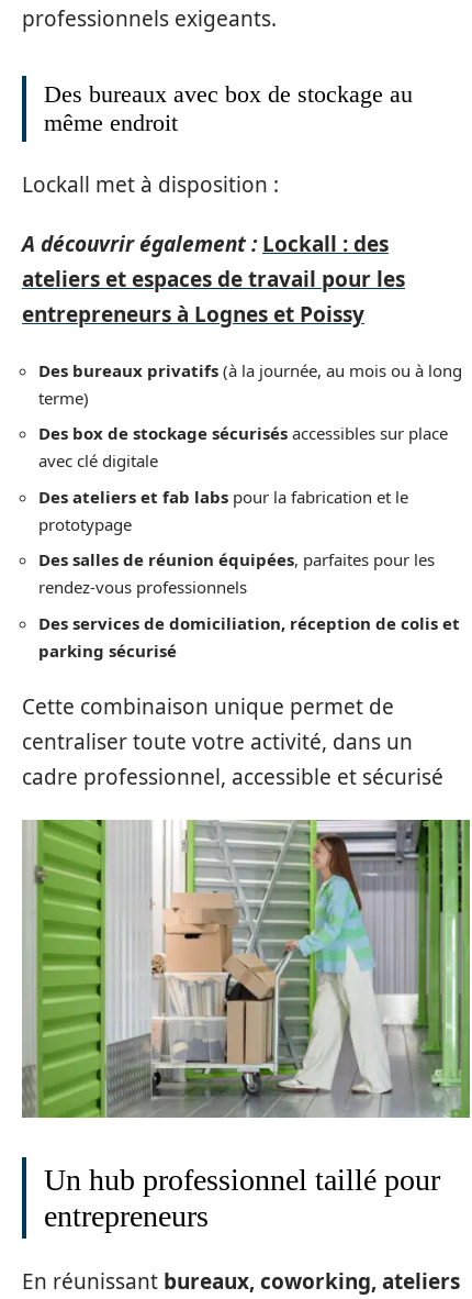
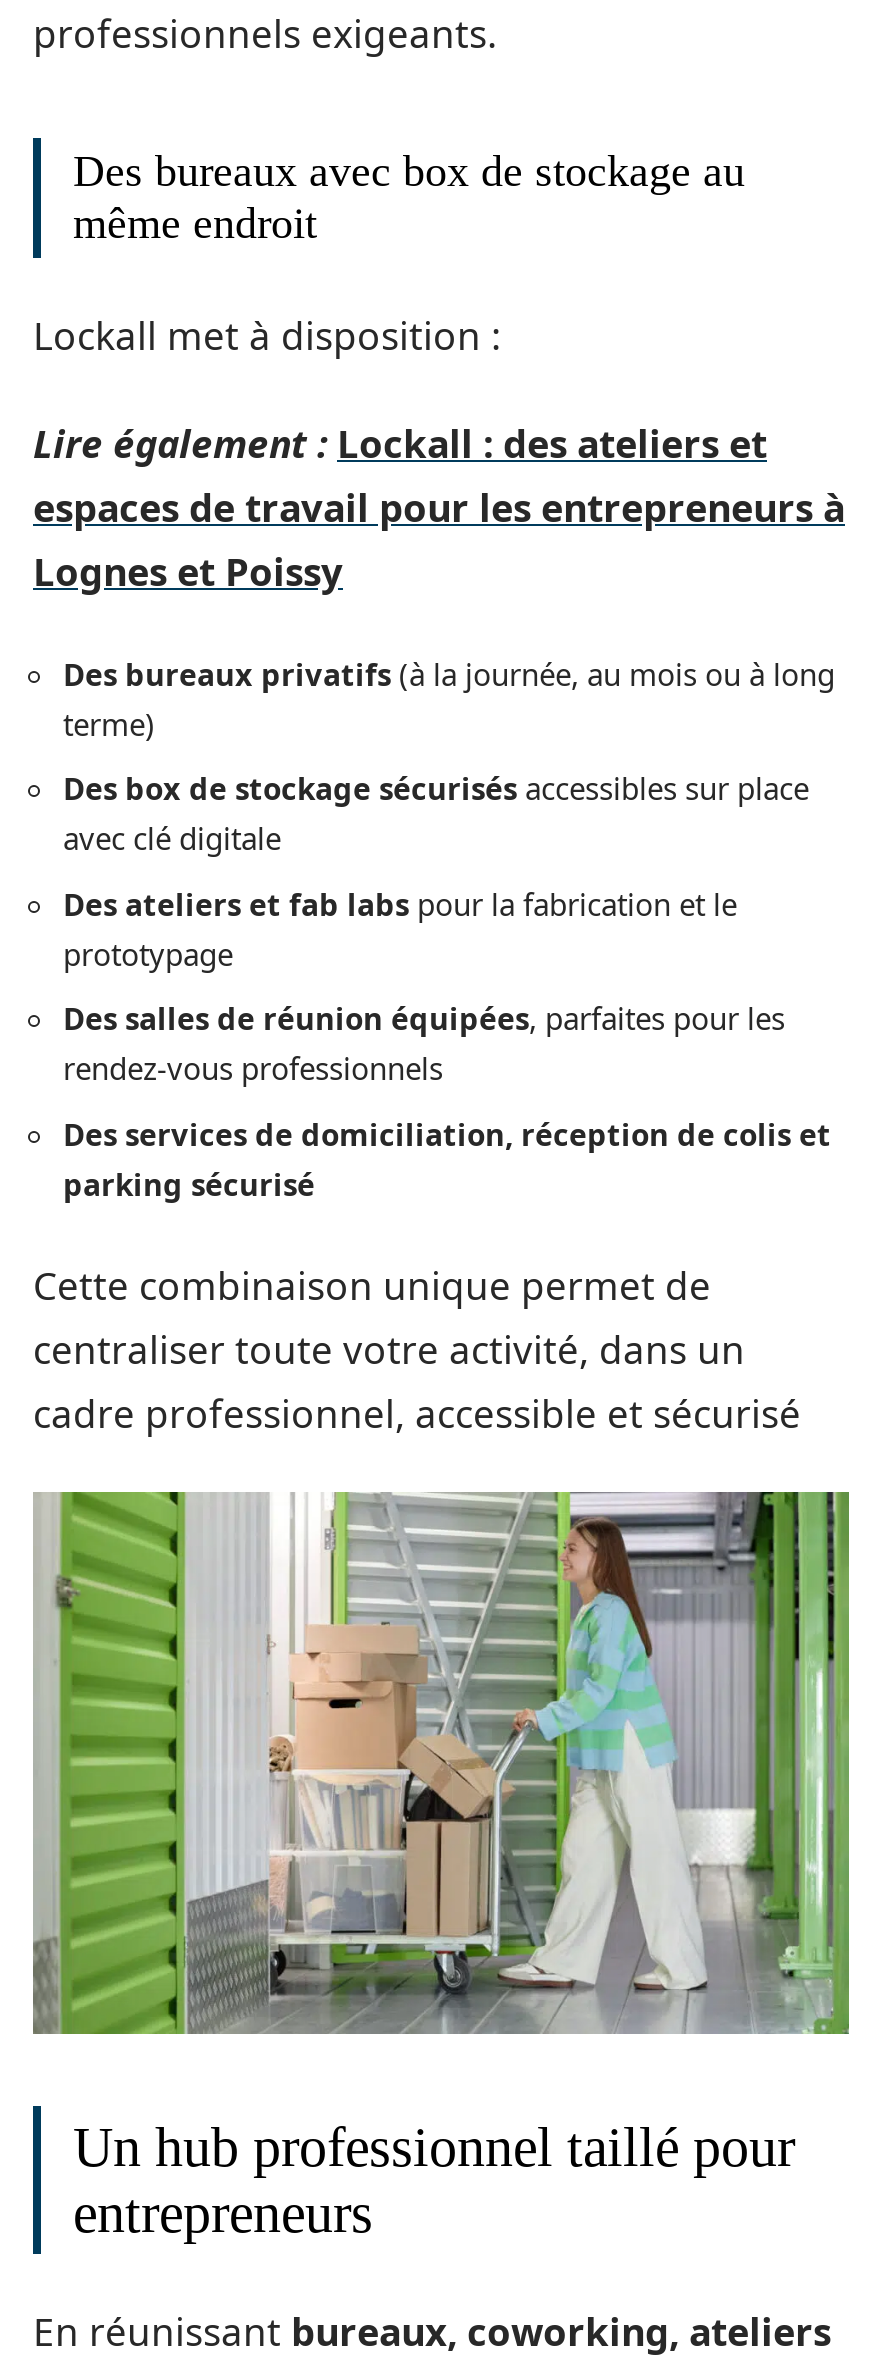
- A découvrir également : Lockall : des
- ateliers et espaces de travail pour les
- entrepreneurs à Lognes et Poissy
+ Lire également : Lockall : des ateliers et
+ espaces de travail pour les entrepreneurs à
+ Lognes et Poissy
